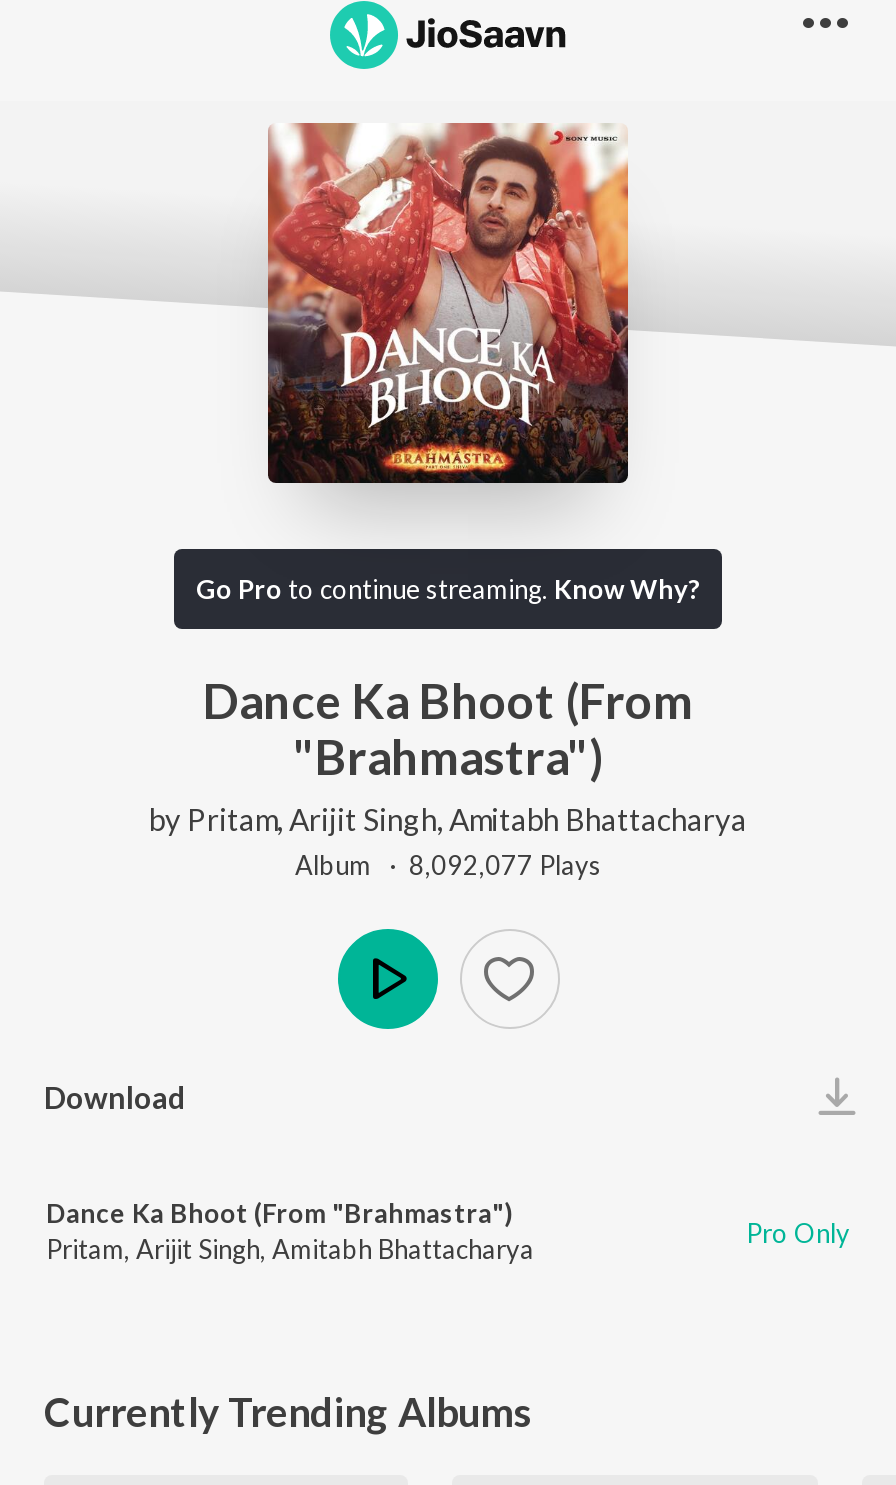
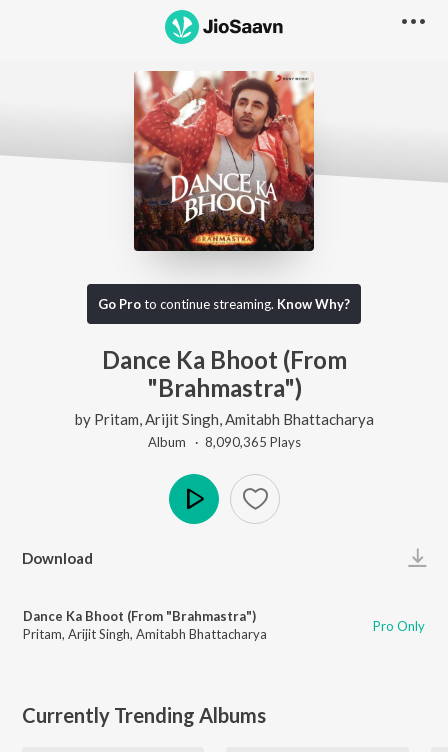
- Album · 8,092,077 Plays
+ Album · 8,090,365 Plays
